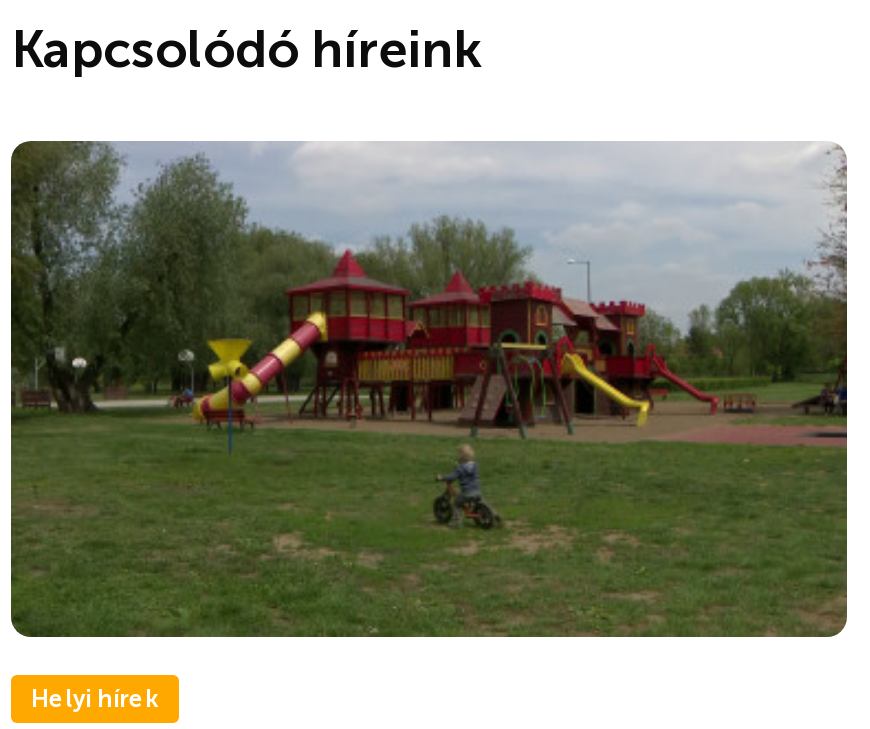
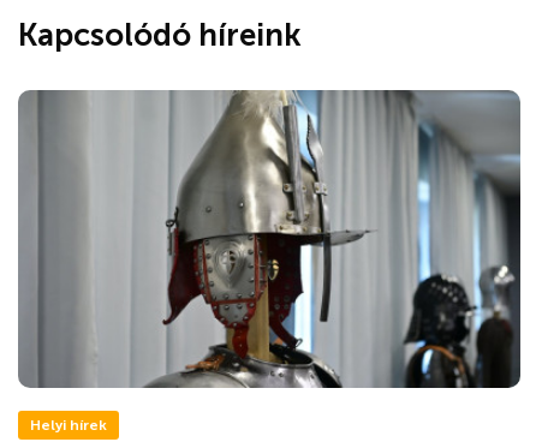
- [image]
+ [image]
